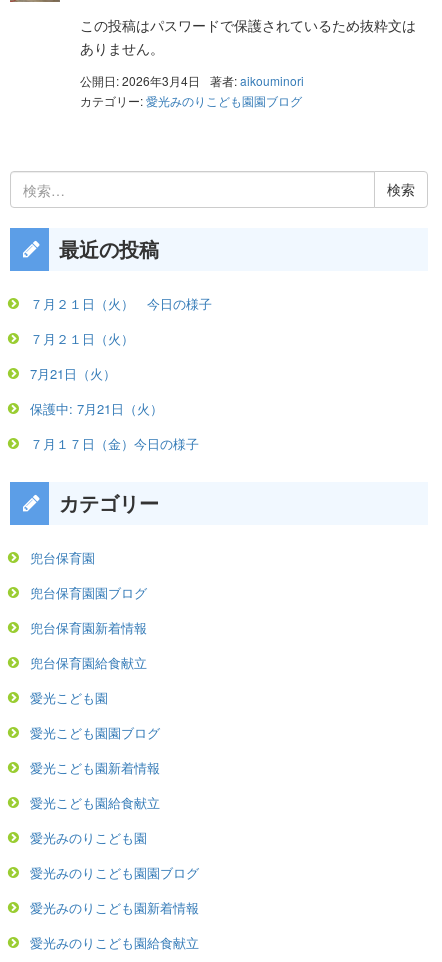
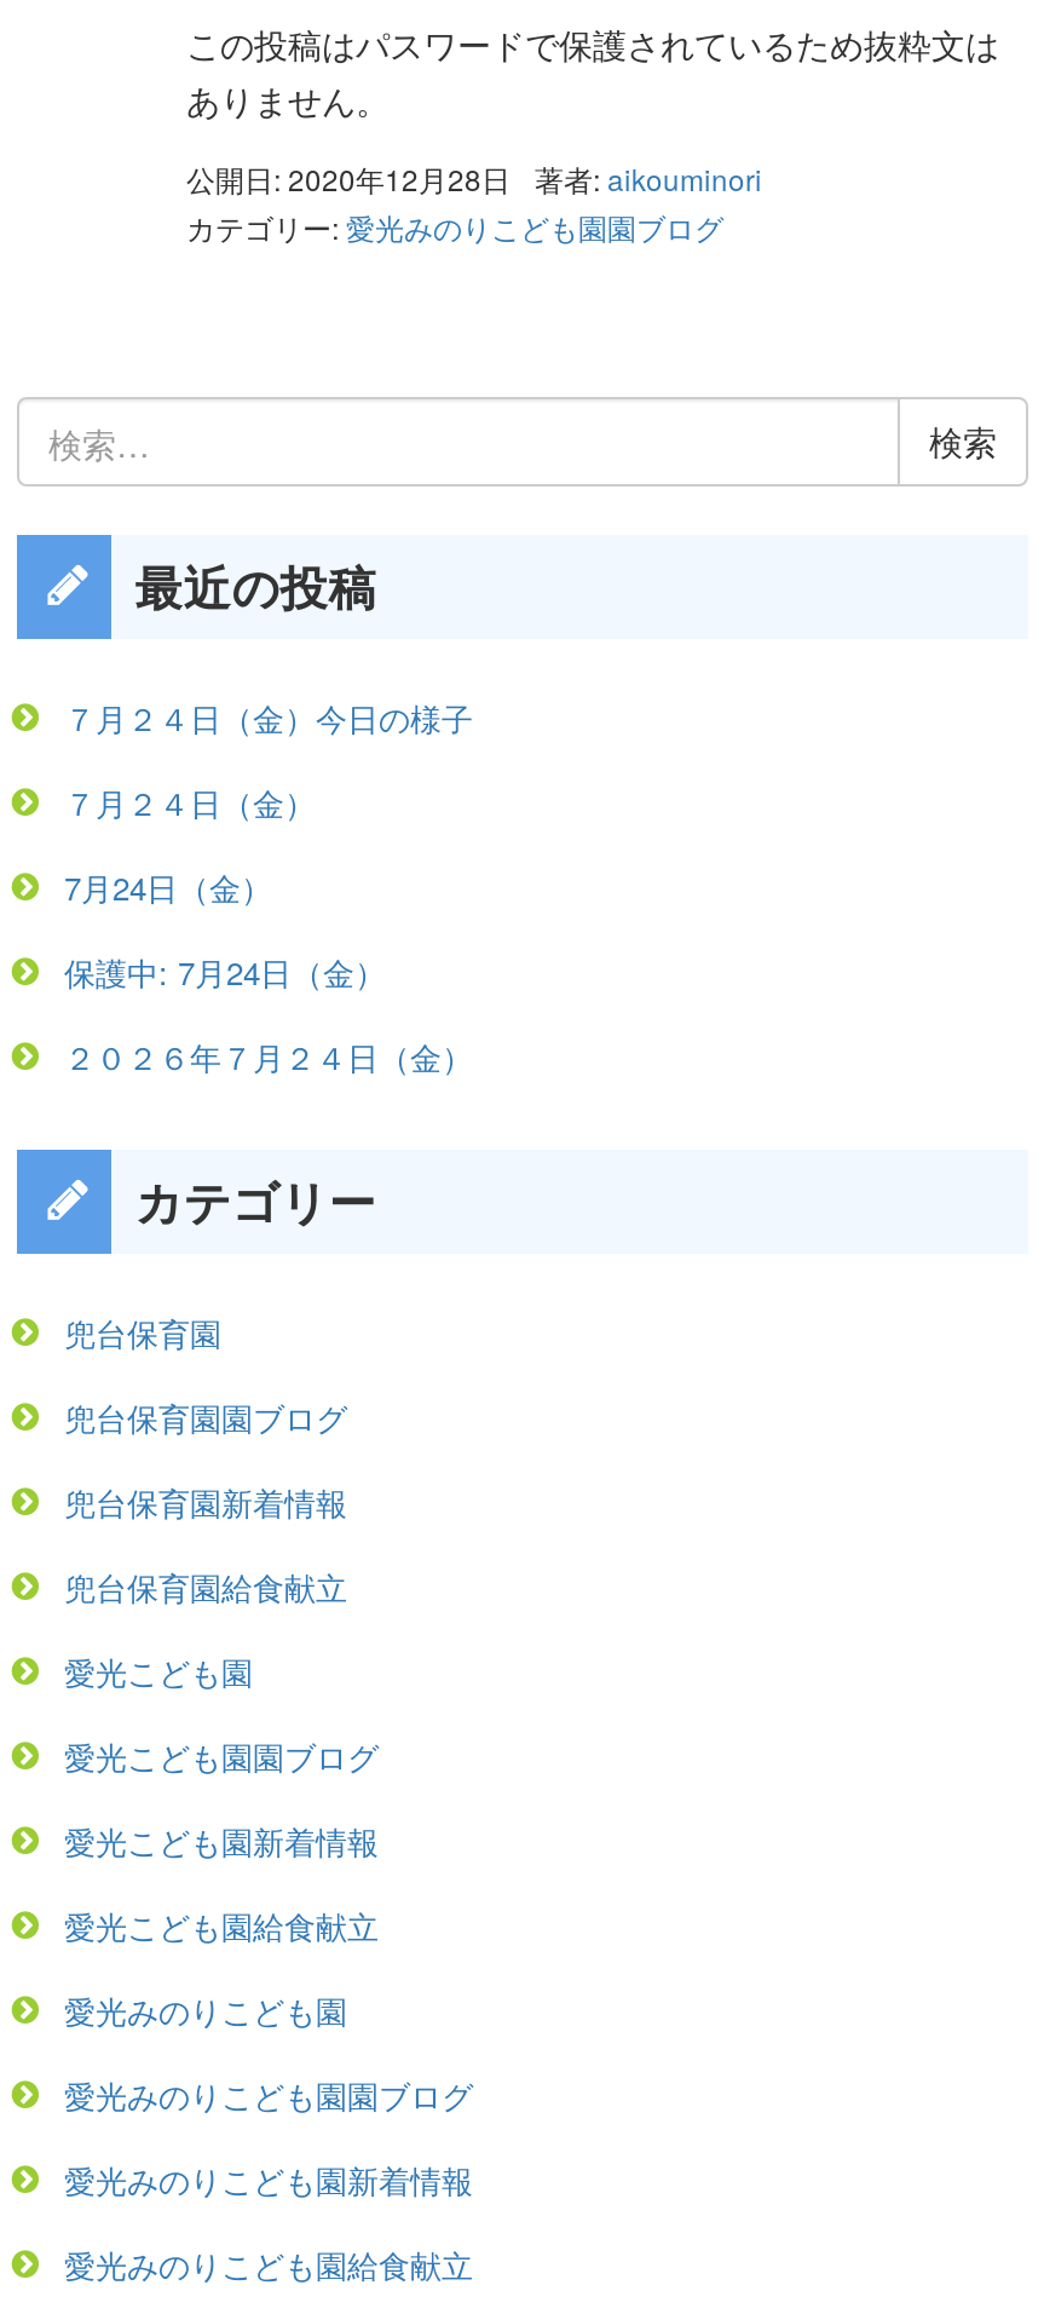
- 公開日: 2026年3月4日 著者: aikouminori
+ 公開日: 2020年12月28日 著者: aikouminori

- ７月２１日（火） 今日の様子
+ ７月２４日（金）今日の様子

- ７月２１日（火）
+ ７月２４日（金）

- 7月21日（火）
+ 7月24日（金）

- 保護中: 7月21日（火）
+ 保護中: 7月24日（金）

- ７月１７日（金）今日の様子
+ ２０２６年７月２４日（金）
